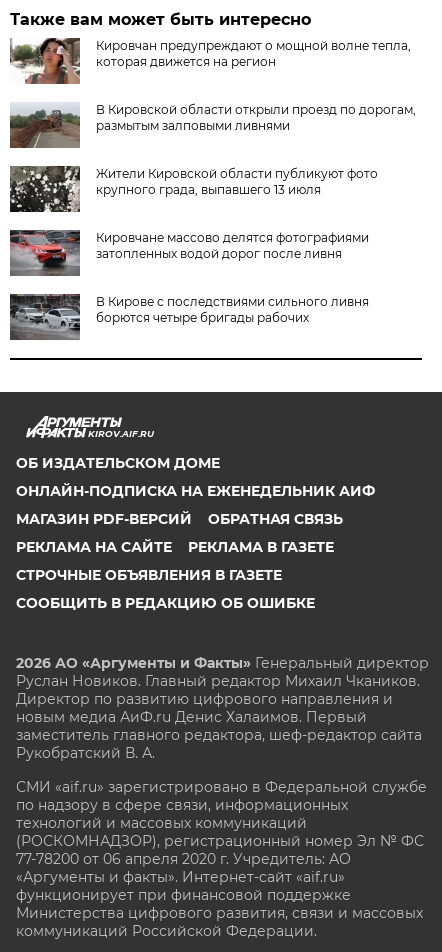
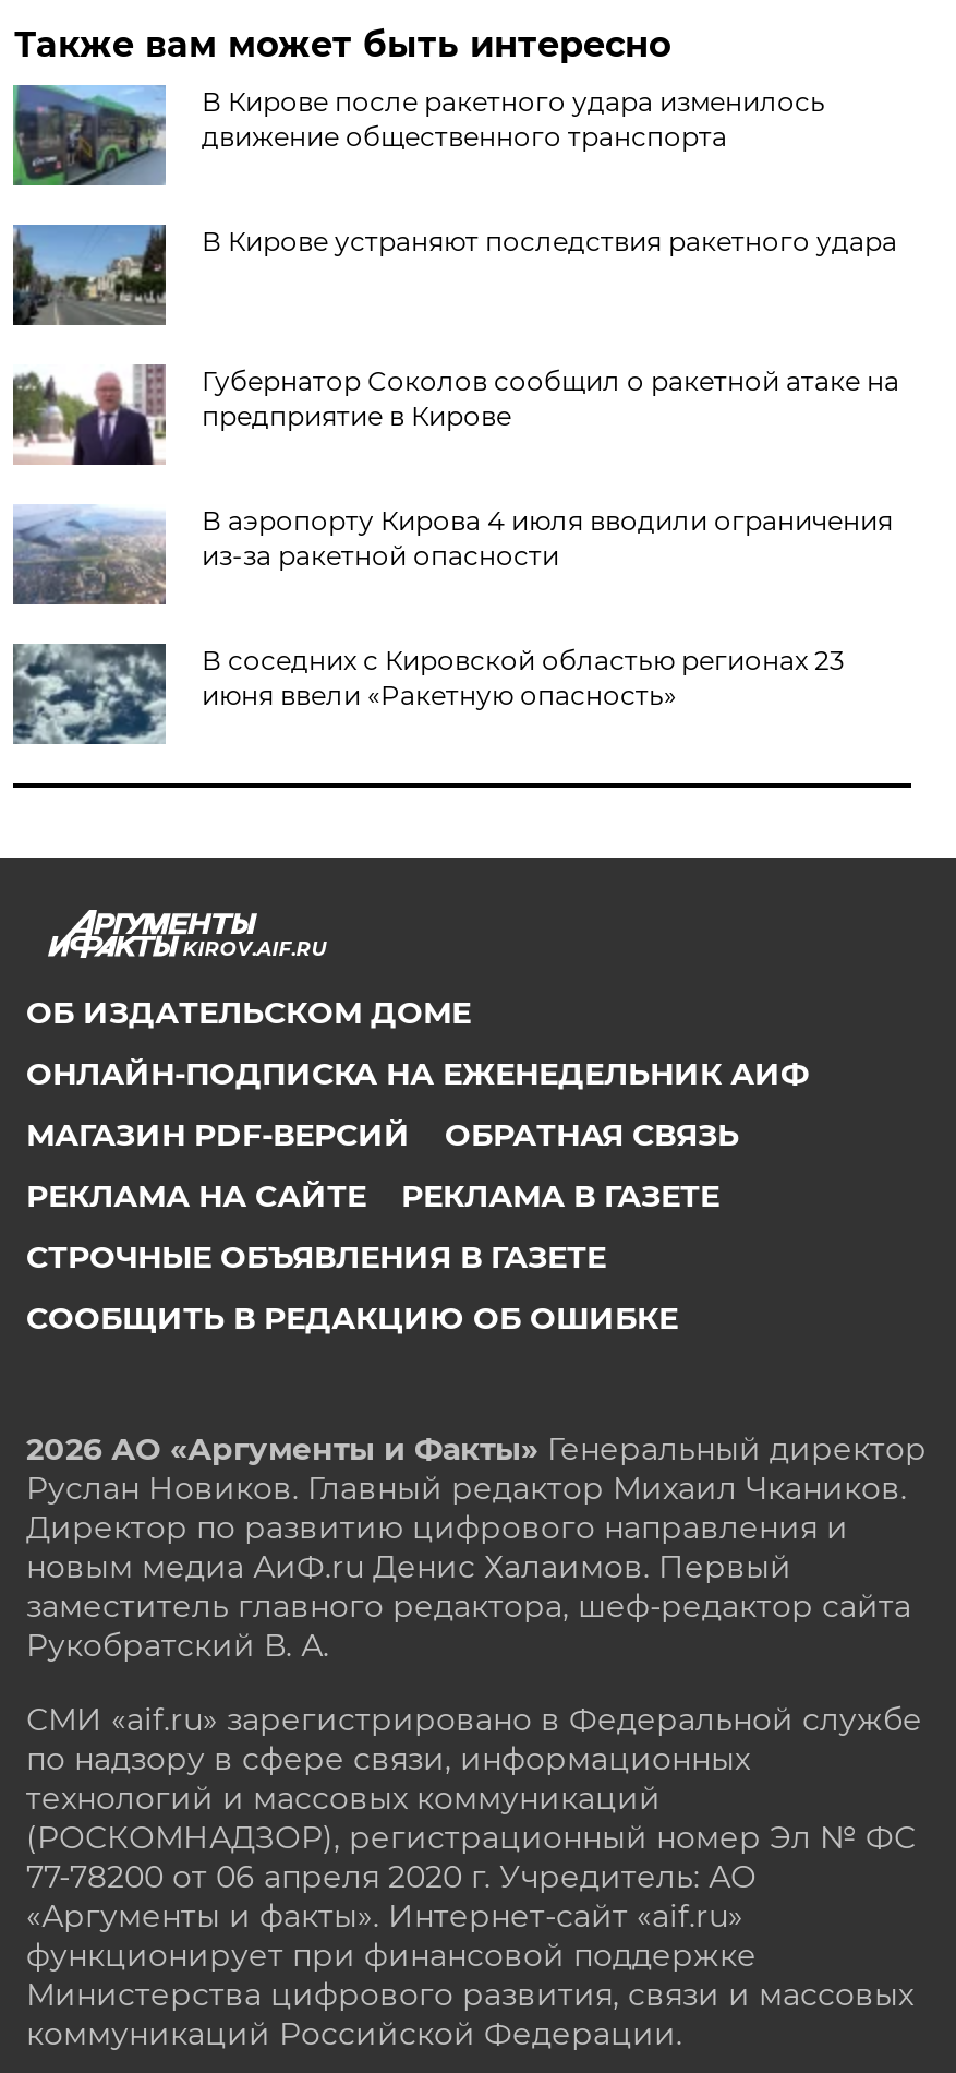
- [image]
- Кировчан предупреждают о мощной волне тепла,
- которая движется на регион
+ [image]
+ В Кирове после ракетного удара изменилось
+ движение общественного транспорта

- [image]
- В Кировской области открыли проезд по дорогам,
- размытым залповыми ливнями
+ [image]
+ В Кирове устраняют последствия ракетного удара

- [image]
- Жители Кировской области публикуют фото
- крупного града, выпавшего 13 июля
+ [image]
+ Губернатор Соколов сообщил о ракетной атаке на
+ предприятие в Кирове

- [image]
- Кировчане массово делятся фотографиями
- затопленных водой дорог после ливня
+ [image]
+ В аэропорту Кирова 4 июля вводили ограничения
+ из-за ракетной опасности

- [image]
- В Кирове с последствиями сильного ливня
- борются четыре бригады рабочих
+ [image]
+ В соседних с Кировской областью регионах 23
+ июня ввели «Ракетную опасность»
